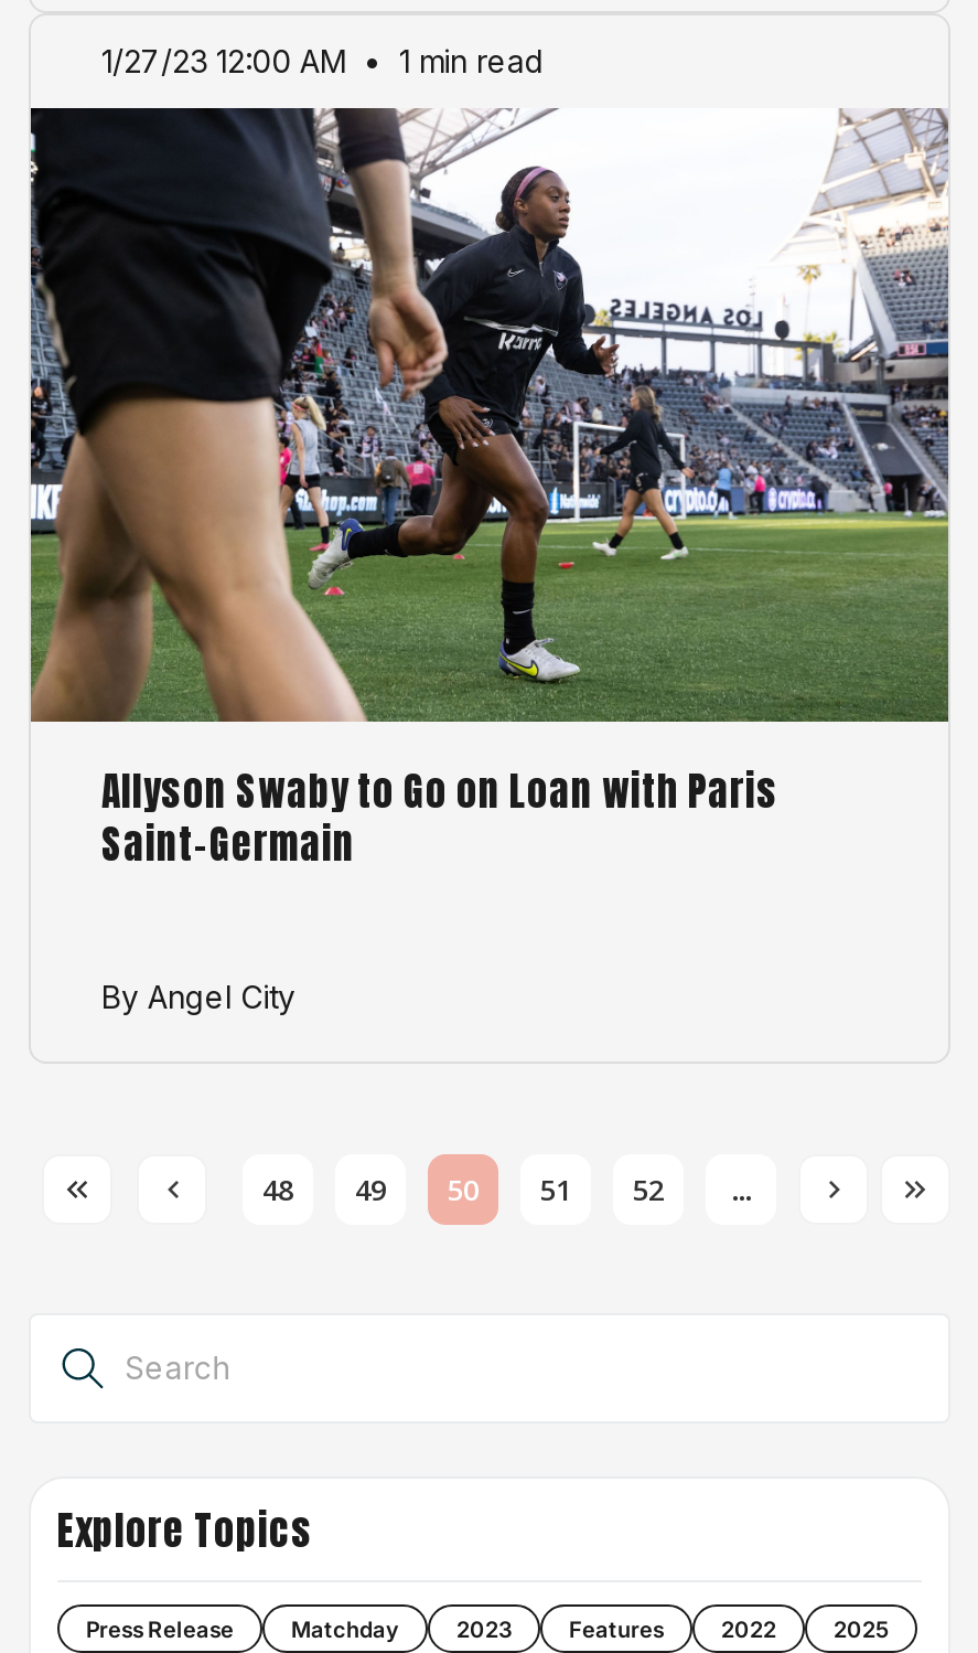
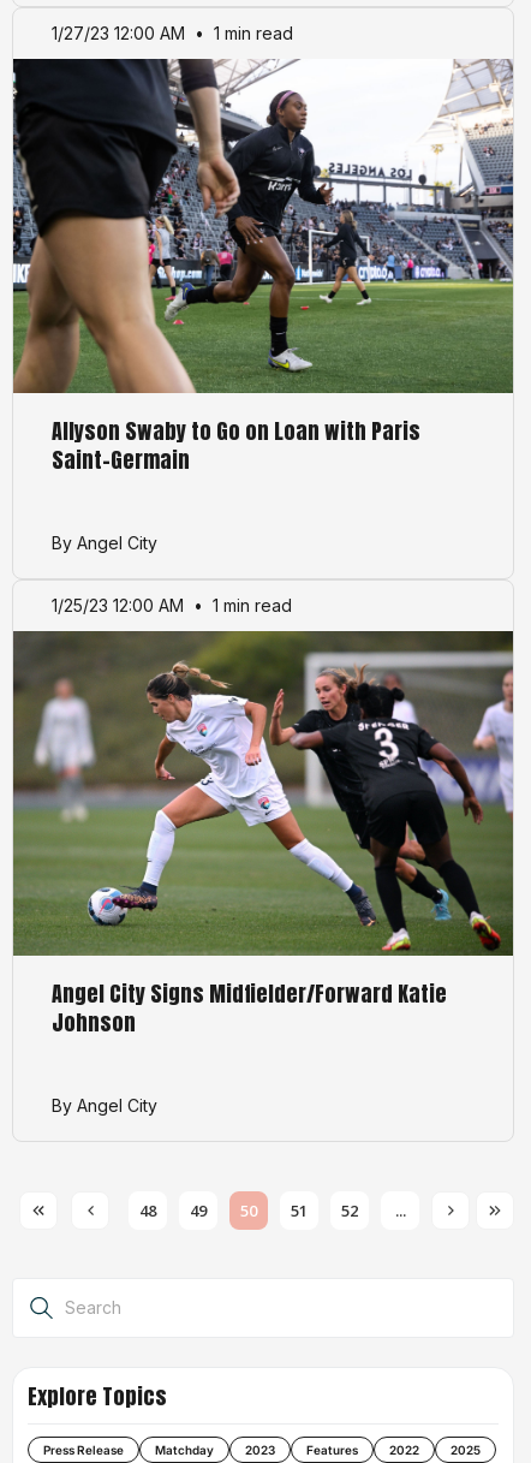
+ [image]
+ Angel City Signs Midfielder/Forward Katie
+ Johnson
+ By Angel City

+ 1/25/23 12:00 AM • 1 min read
